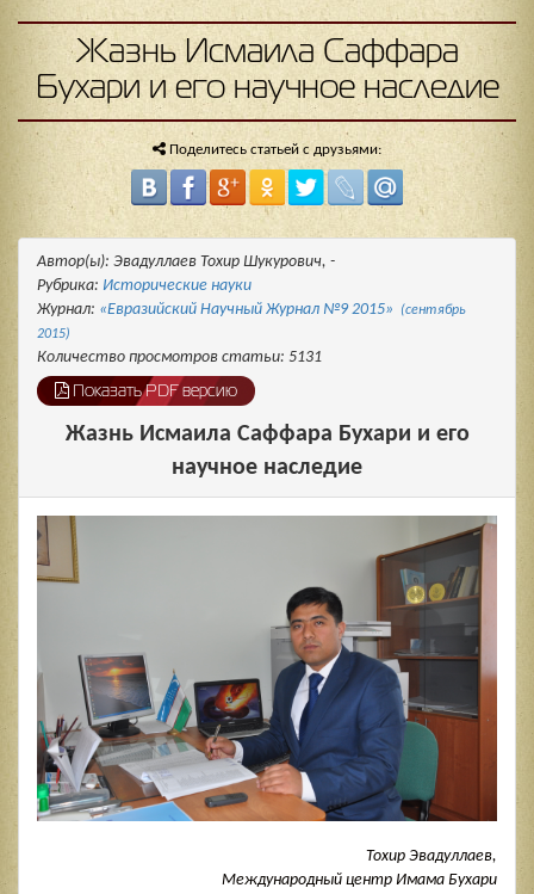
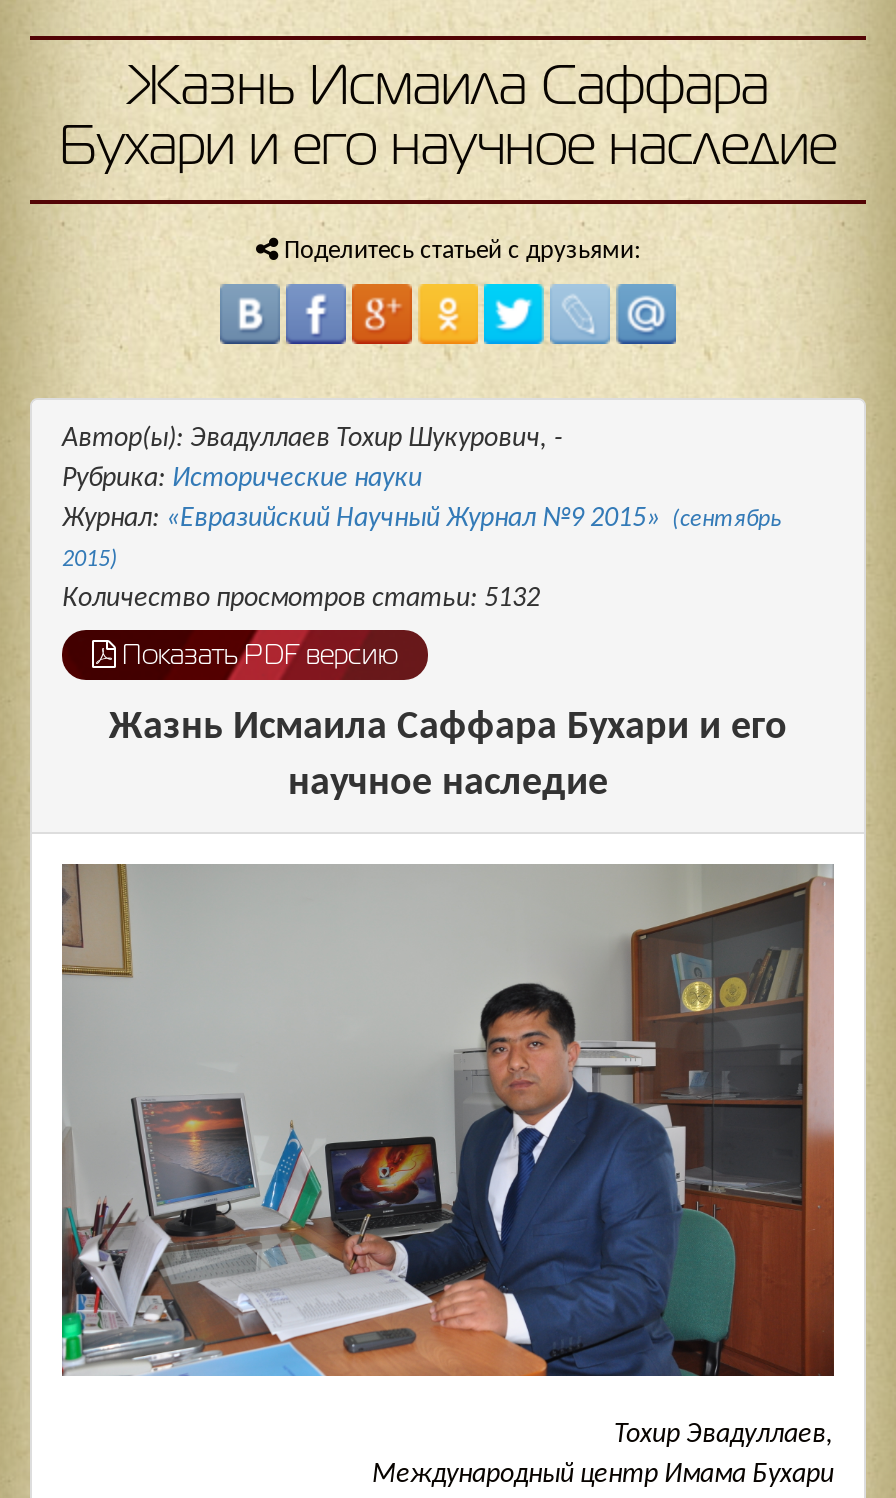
- Количество просмотров статьи: 5131
+ Количество просмотров статьи: 5132
